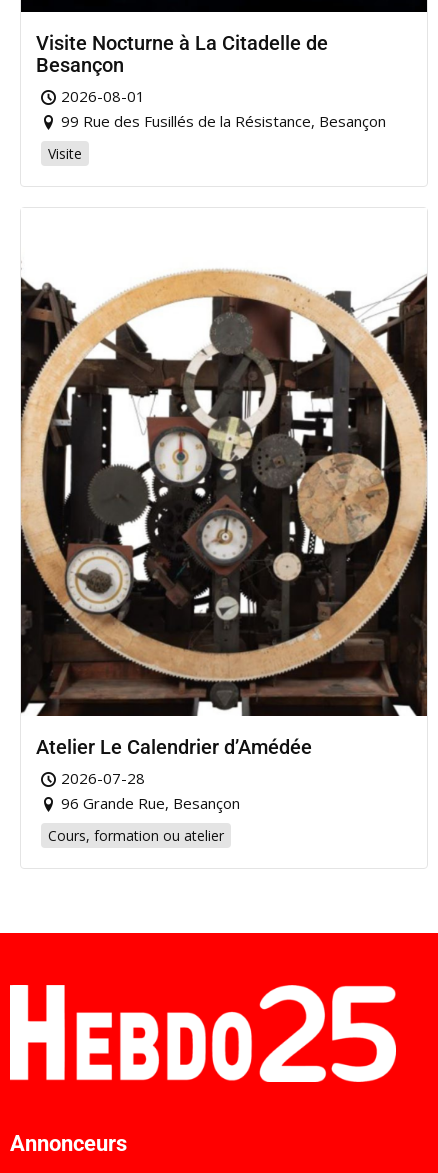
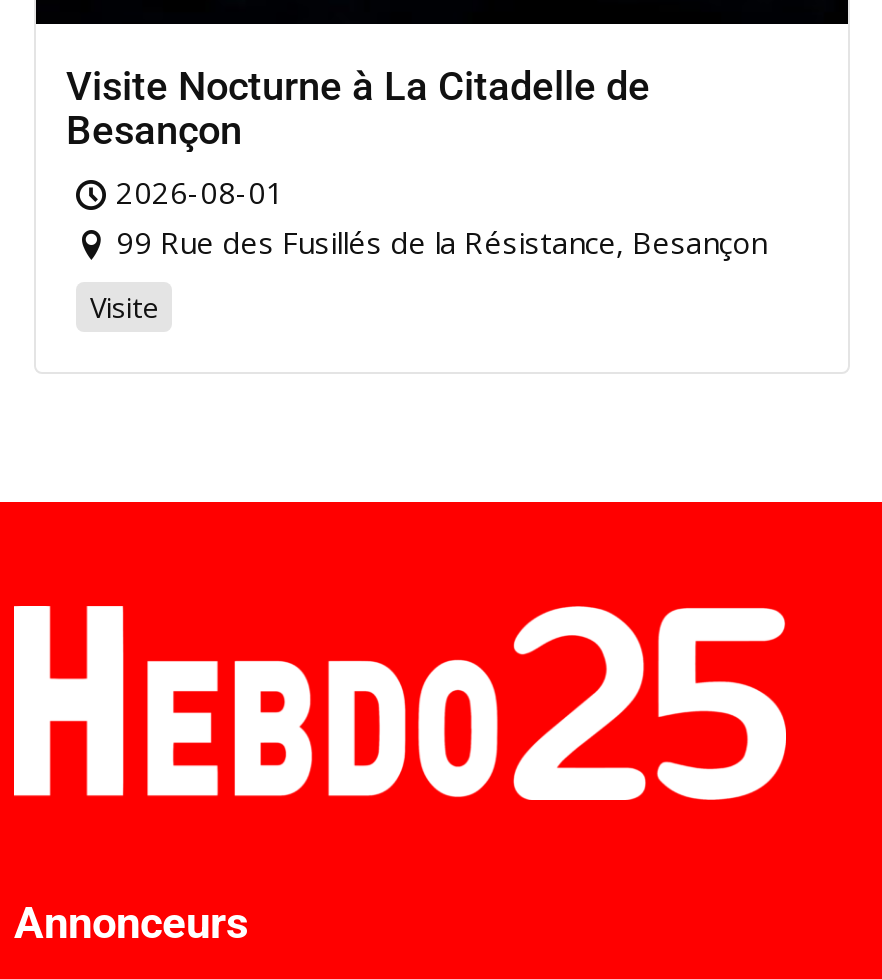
- [image]
- Atelier Le Calendrier d’Amédée
- 2026-07-28
- 96 Grande Rue, Besançon
- Cours, formation ou atelier
